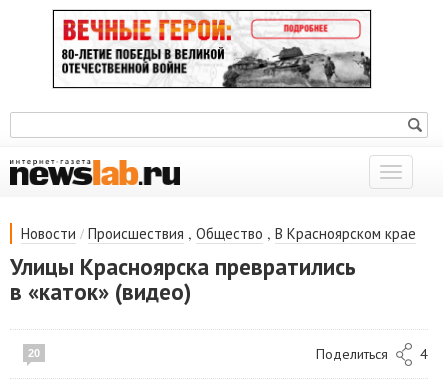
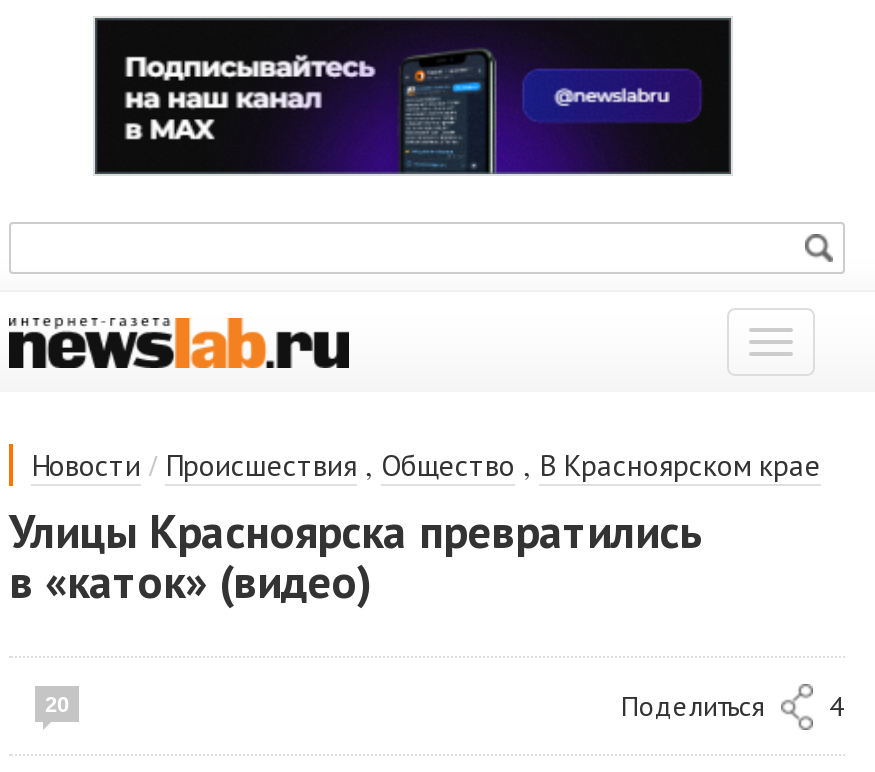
- [image]
+ [image]
